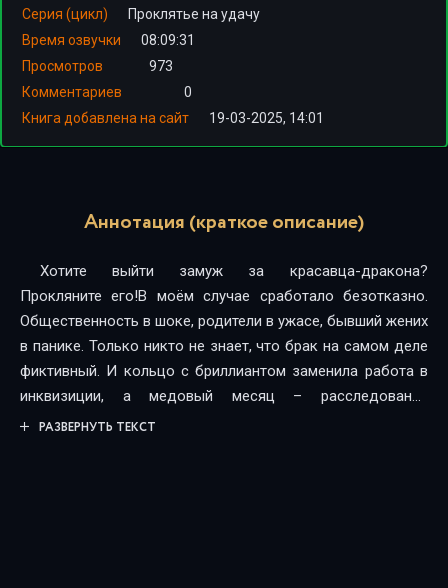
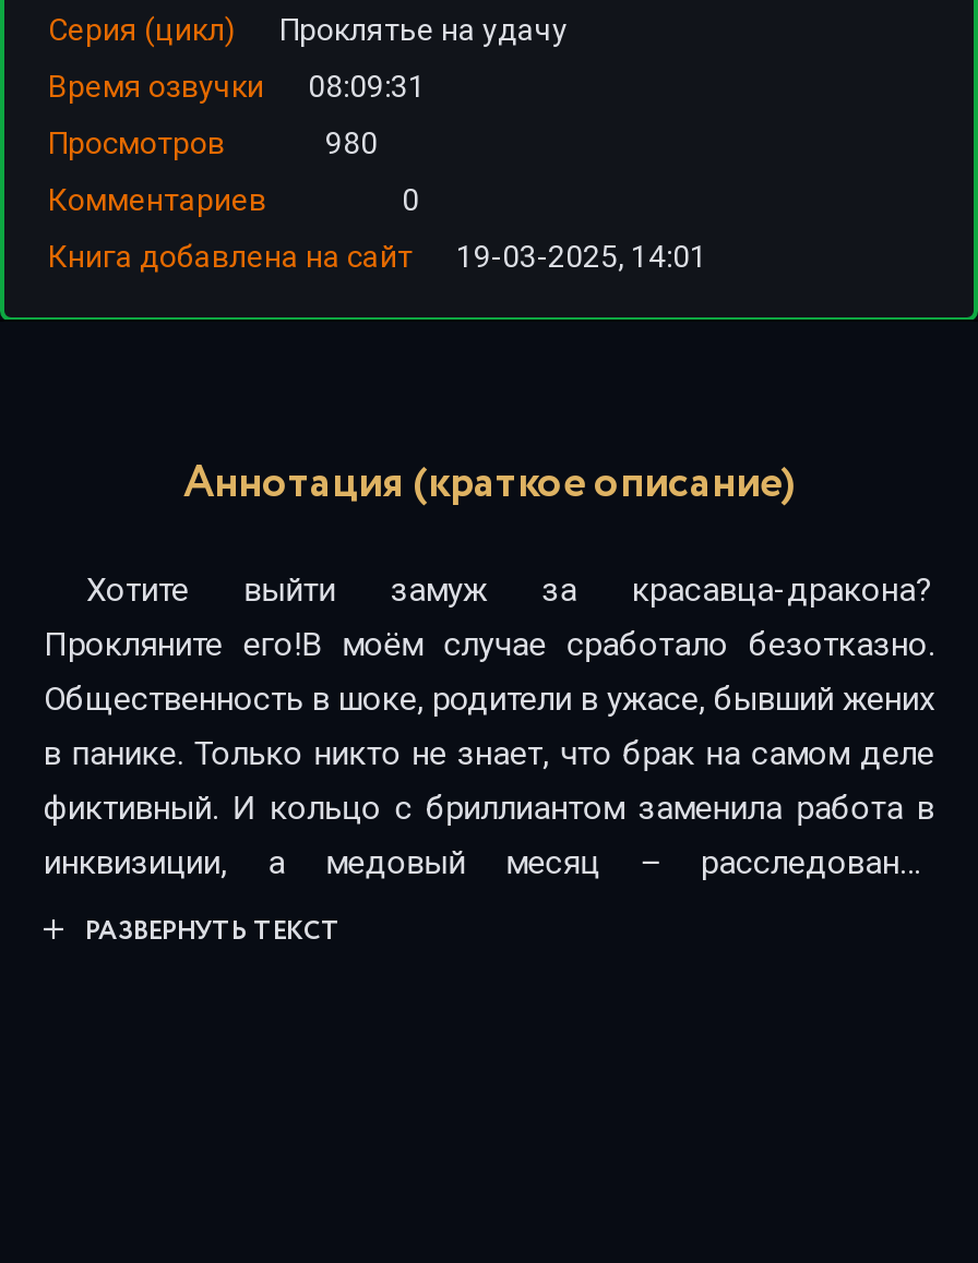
- 973
+ 980
